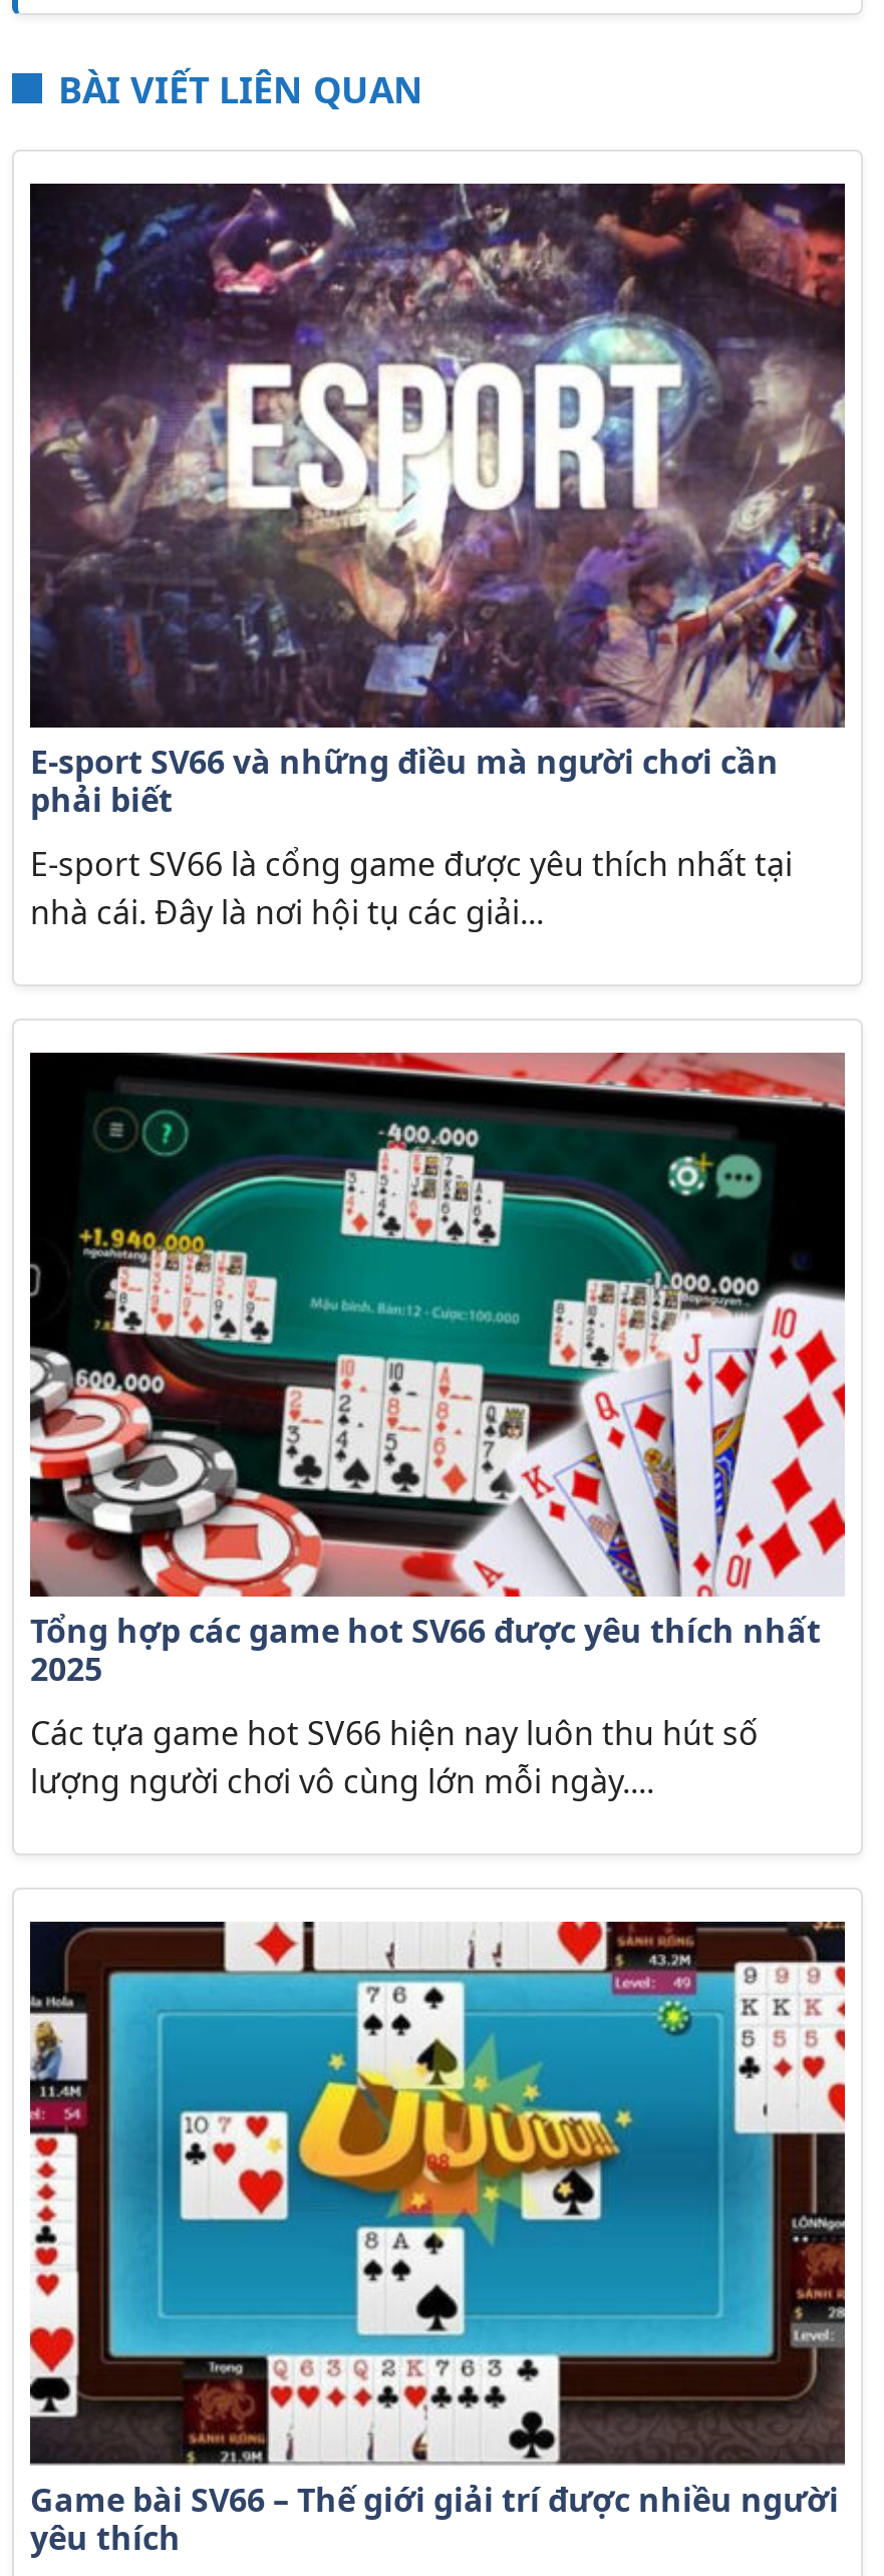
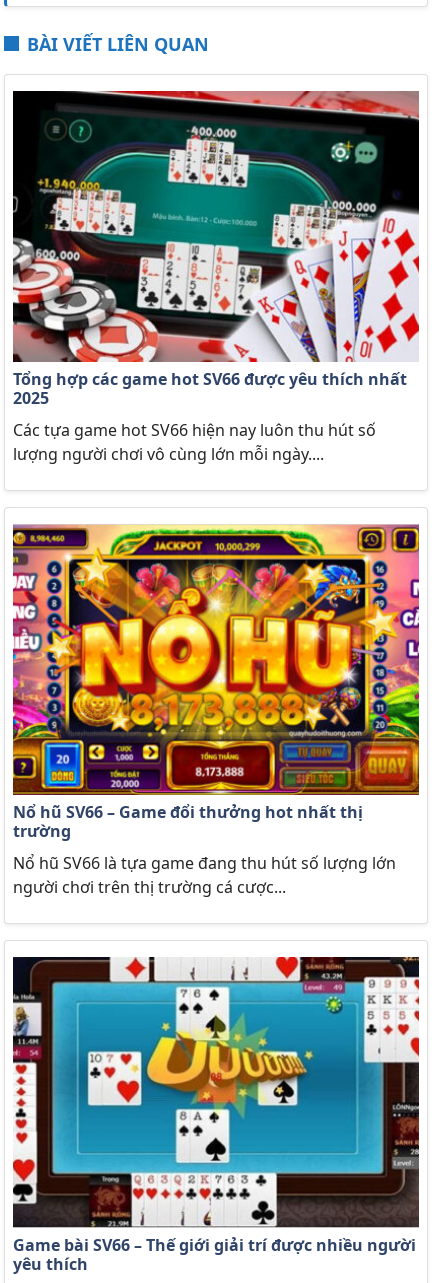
- [image]
- E-sport SV66 và những điều mà người chơi cần
- phải biết
- E-sport SV66 là cổng game được yêu thích nhất tại
- nhà cái. Đây là nơi hội tụ các giải...

moved up: [image] | Tổng hợp các game hot SV66 được yêu thích nhất | 2025 | Các tựa game hot SV66 hiện nay luôn thu hút số | lượng người chơi vô cùng lớn mỗi ngày....

+ [image]
+ Nổ hũ SV66 – Game đổi thưởng hot nhất thị
+ trường
+ Nổ hũ SV66 là tựa game đang thu hút số lượng lớn
+ người chơi trên thị trường cá cược...
